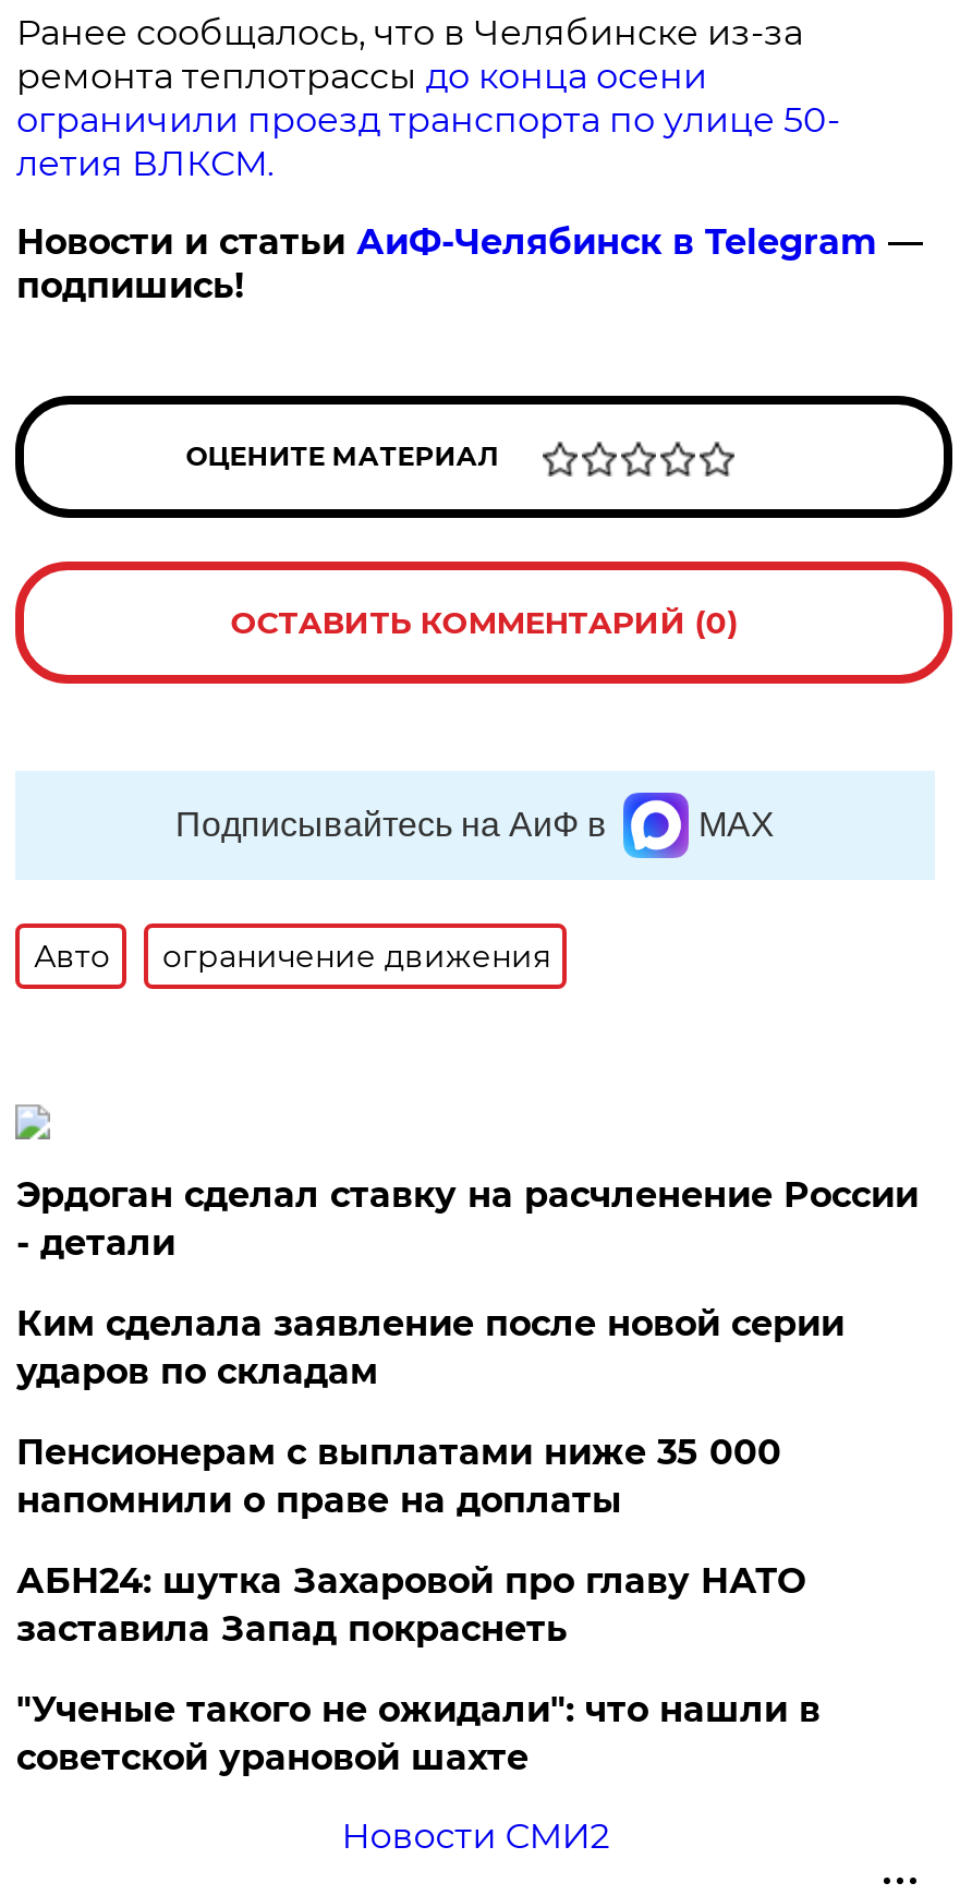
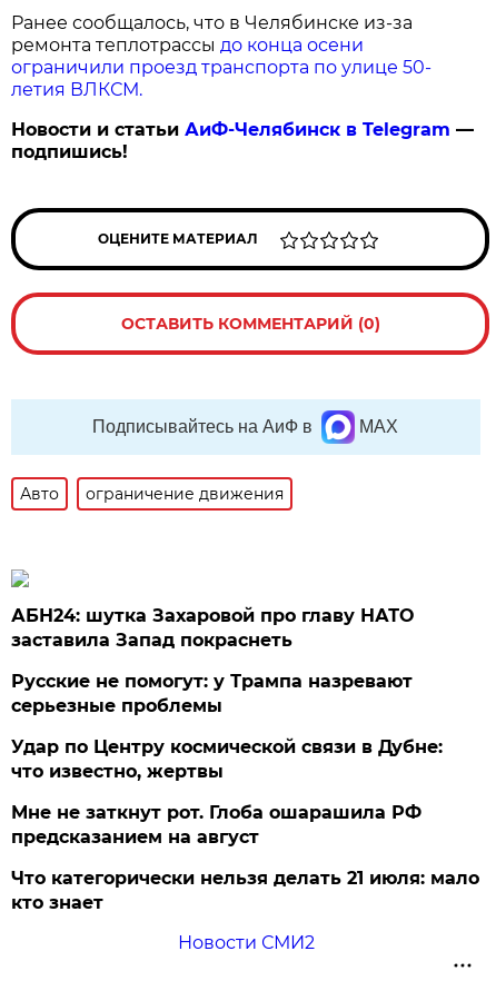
- Эрдоган сделал ставку на расчленение России
- - детали
- Ким сделала заявление после новой серии
- ударов по складам
- Пенсионерам с выплатами ниже 35 000
- напомнили о праве на доплаты

moved up: АБН24: шутка Захаровой про главу НАТО | заставила Запад покраснеть

- "Ученые такого не ожидали": что нашли в
- советской урановой шахте
+ Русские не помогут: у Трампа назревают
+ серьезные проблемы
+ Удар по Центру космической связи в Дубне:
+ что известно, жертвы
+ Мне не заткнут рот. Глоба ошарашила РФ
+ предсказанием на август
+ Что категорически нельзя делать 21 июля: мало
+ кто знает
